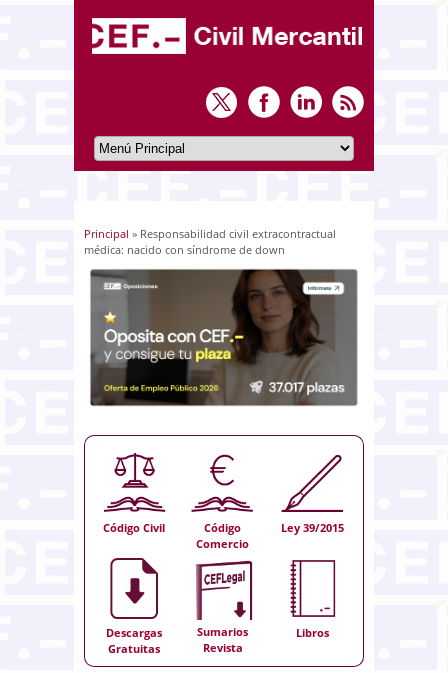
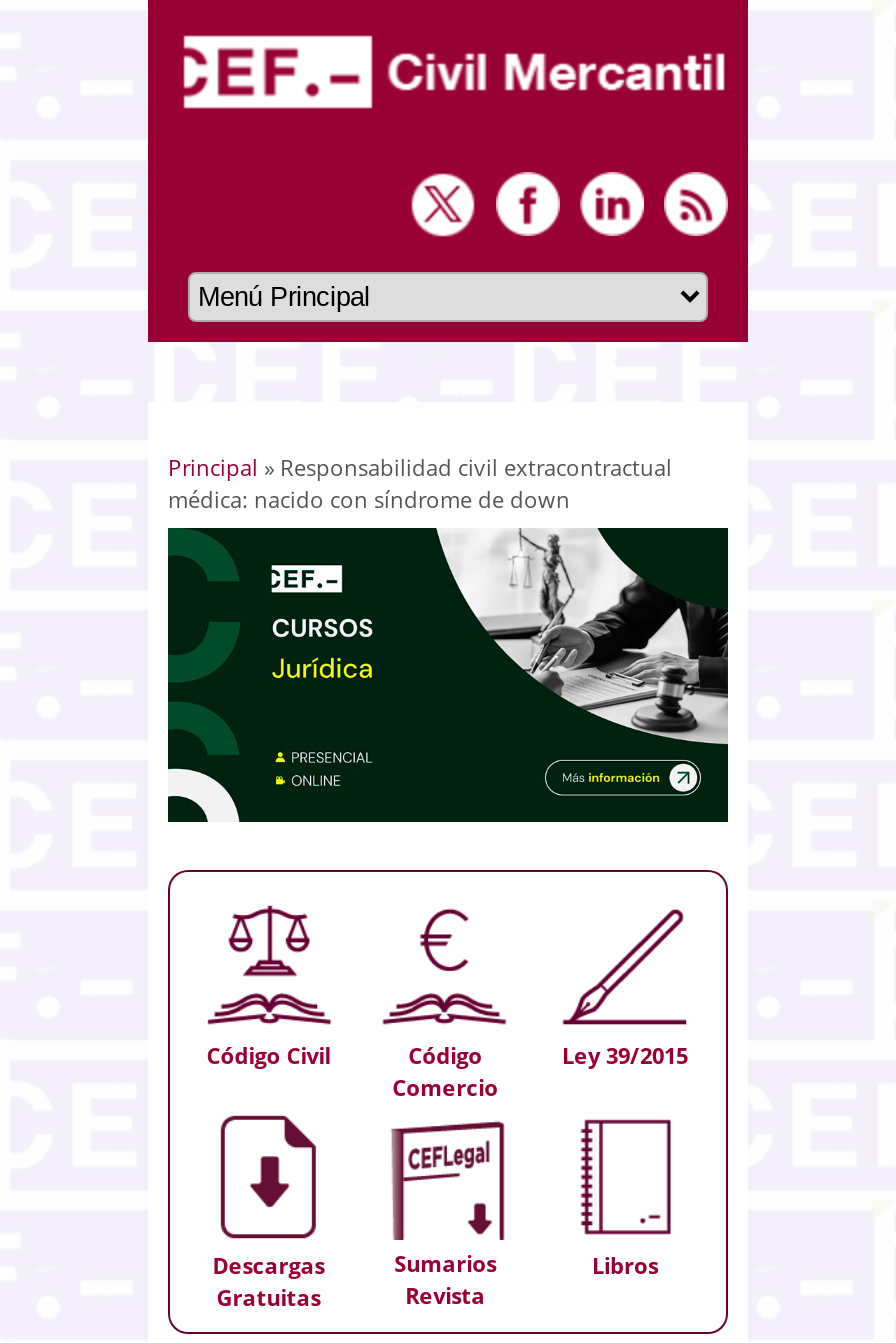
- [image]
+ [image]
